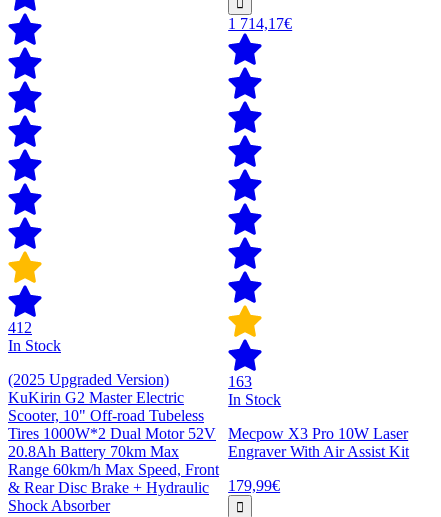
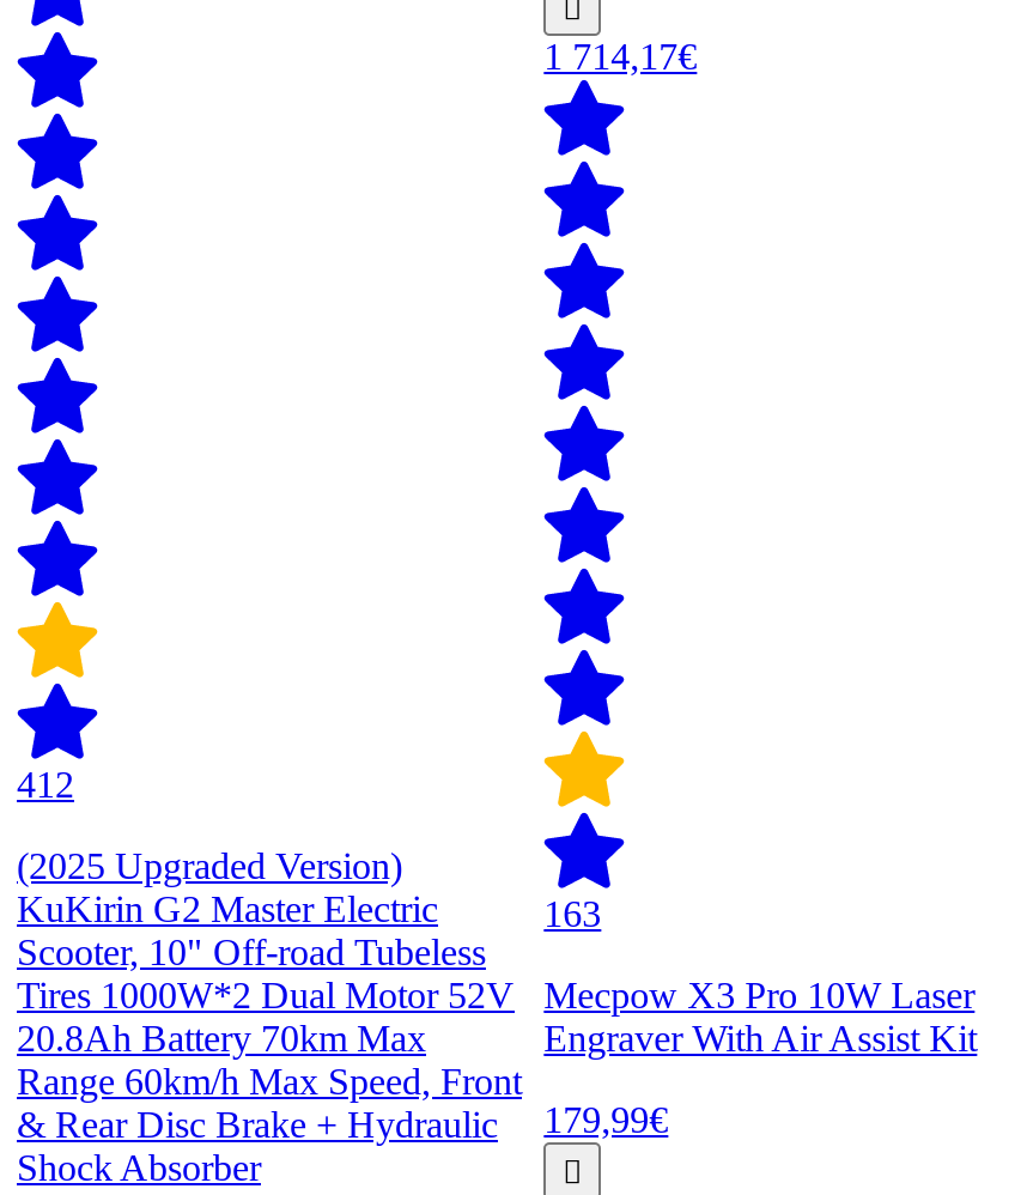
- In Stock

- In Stock
